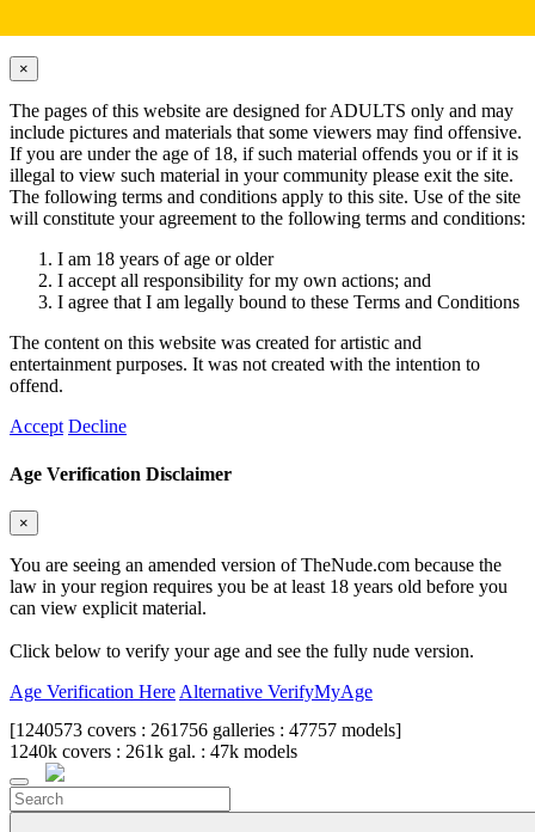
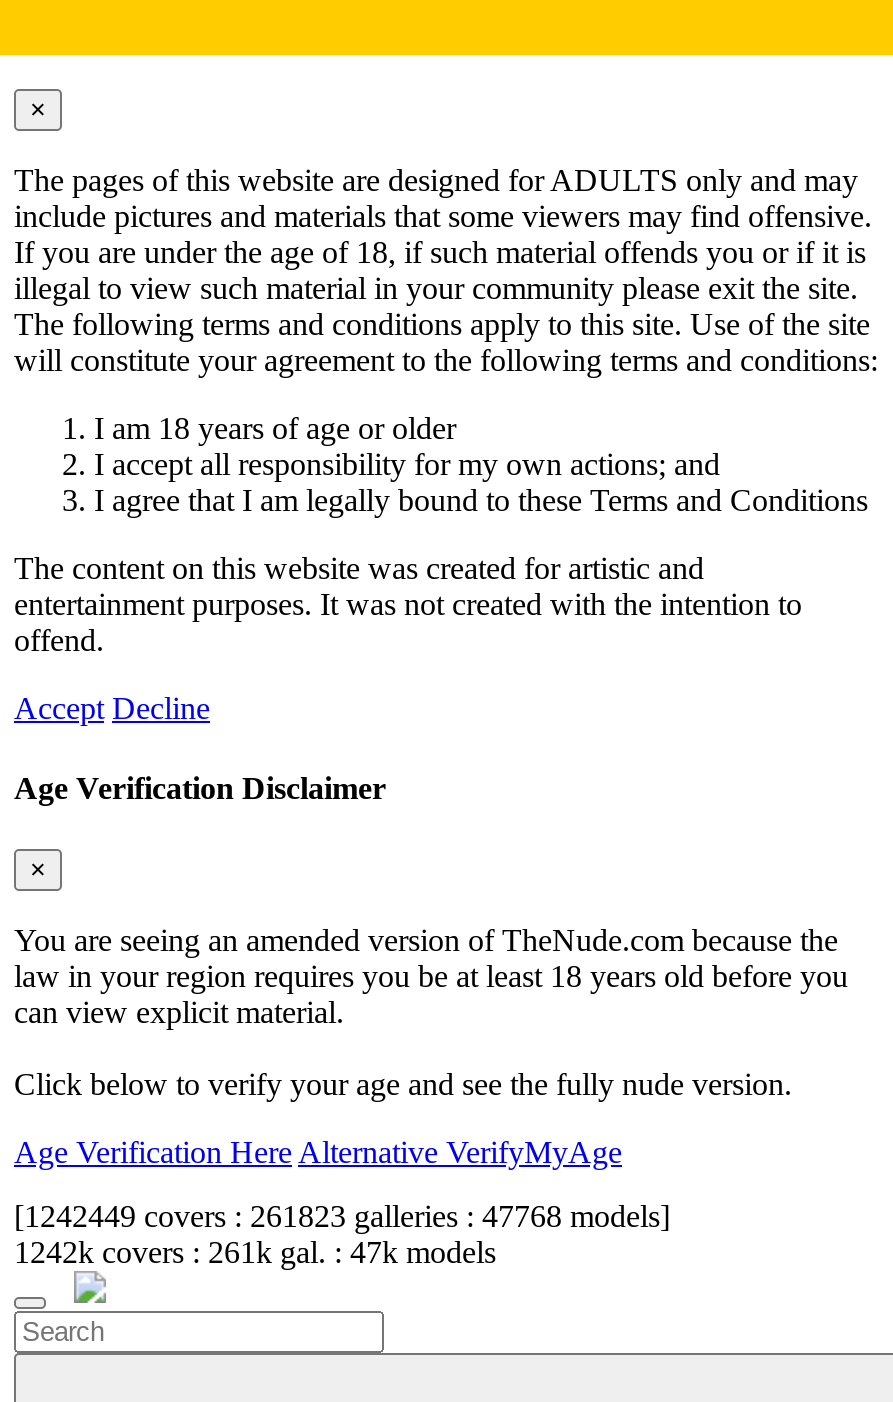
- [1240573 covers : 261756 galleries : 47757 models]
+ [1242449 covers : 261823 galleries : 47768 models]

- 1240k covers : 261k gal. : 47k models
+ 1242k covers : 261k gal. : 47k models
